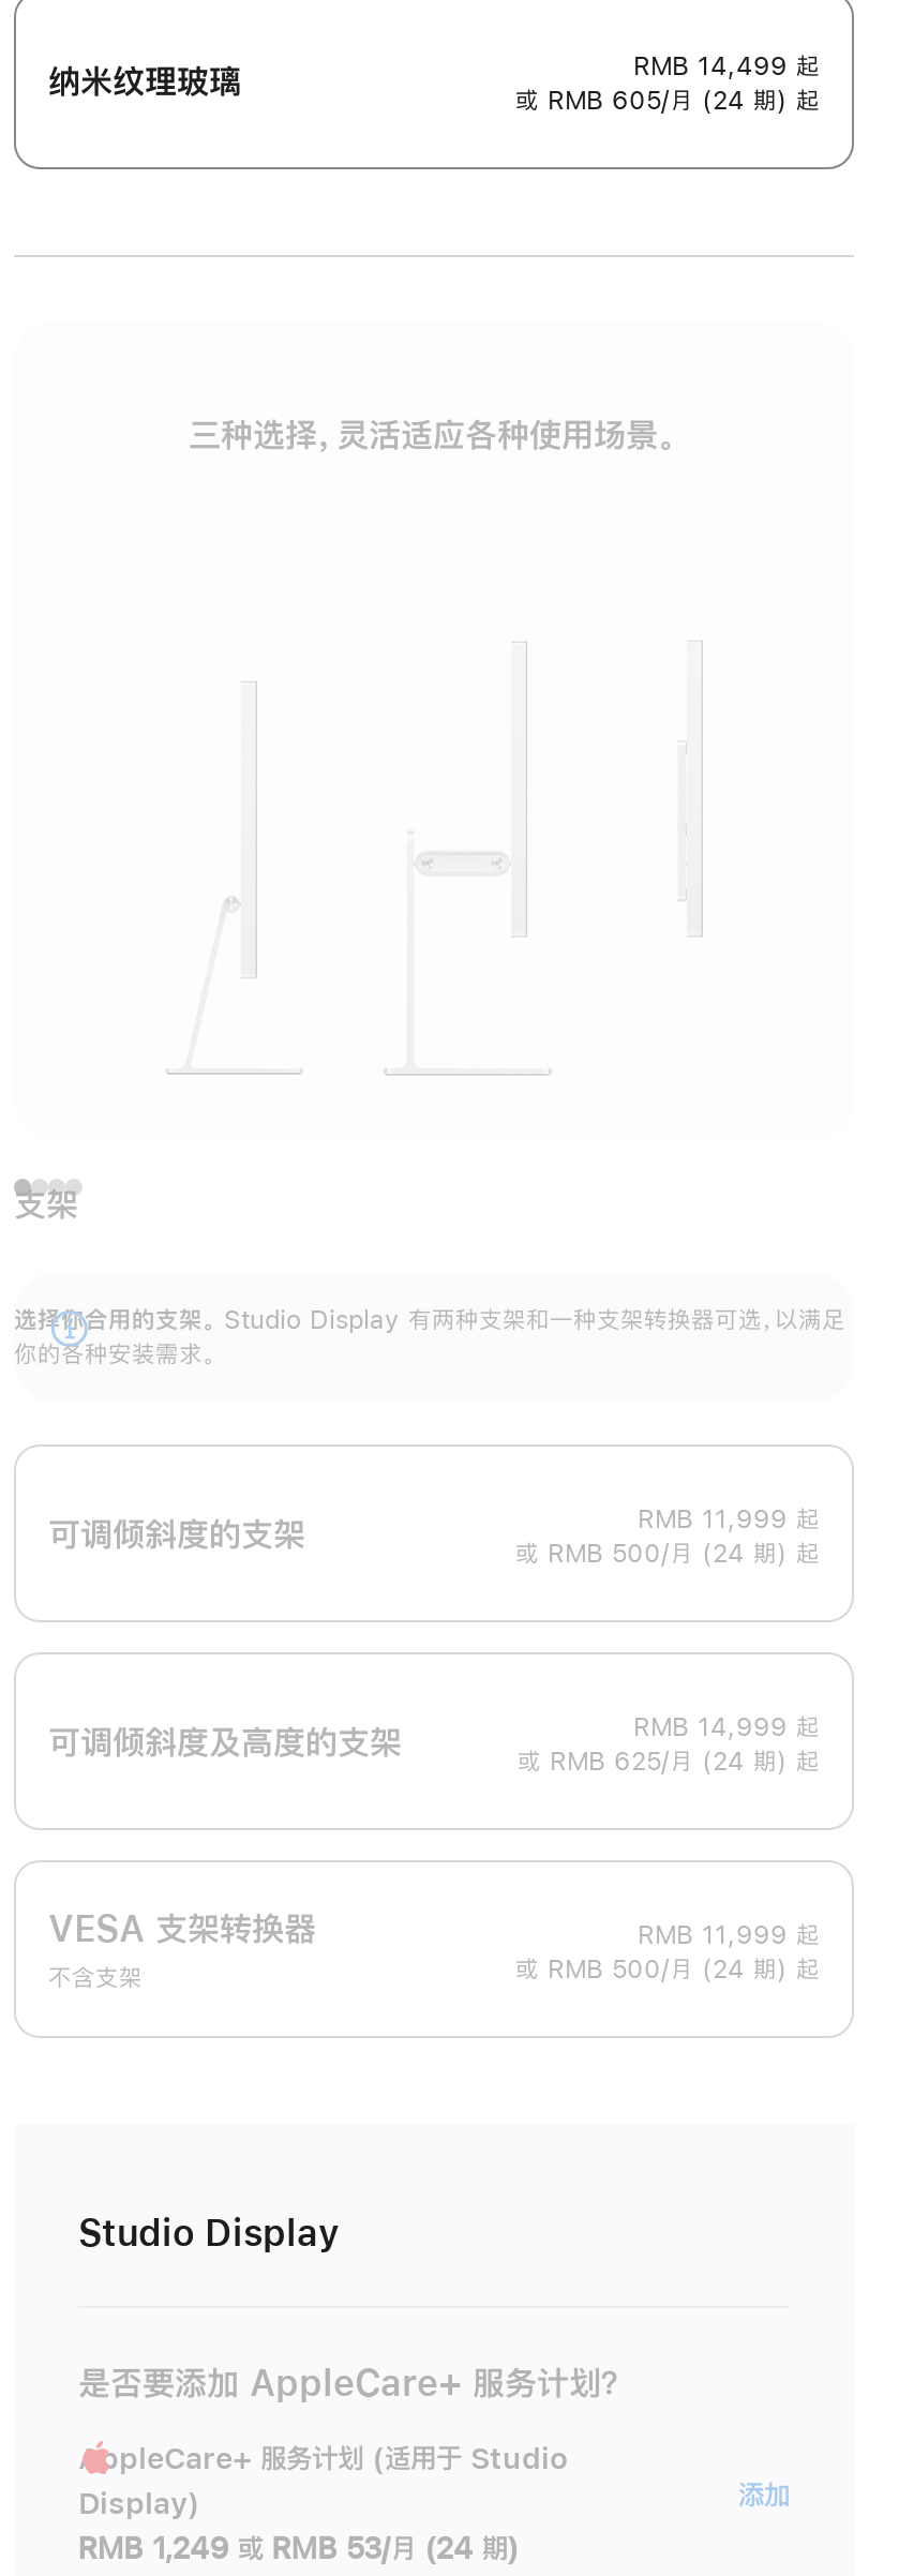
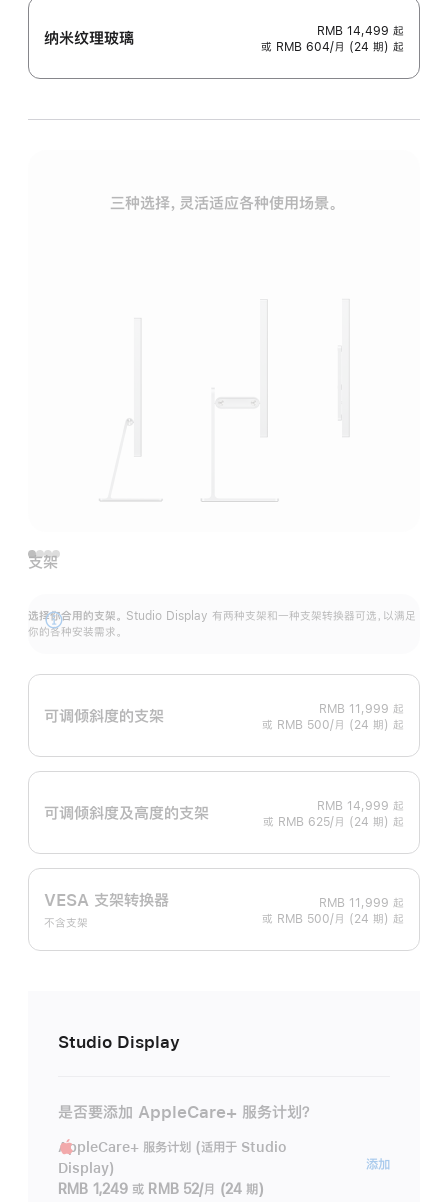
- 或 RMB 605/月 (24 期) 起
+ 或 RMB 604/月 (24 期) 起

- RMB 1,249 或 RMB 53/月 (24 期)
+ RMB 1,249 或 RMB 52/月 (24 期)
